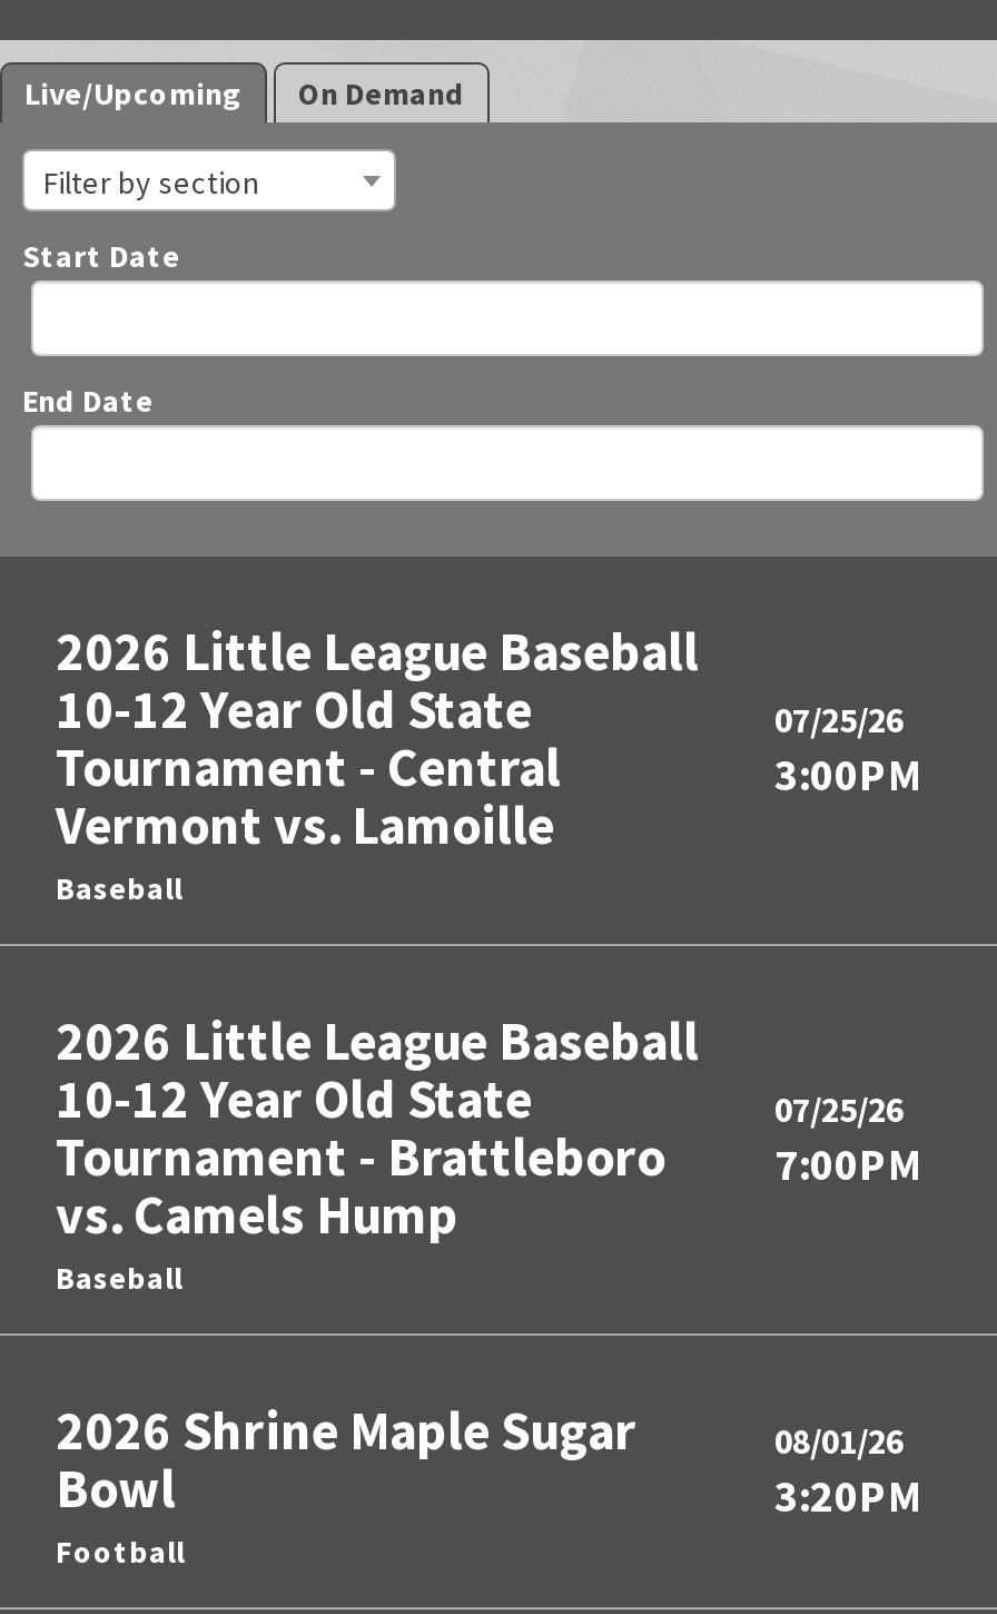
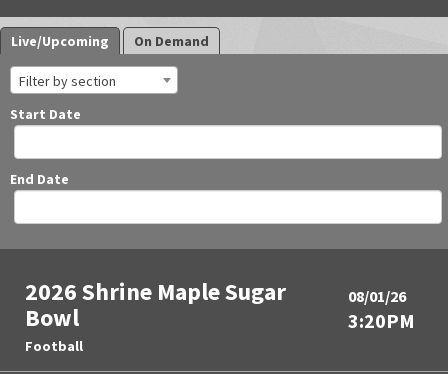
- 2026 Little League Baseball
- 10-12 Year Old State
- Tournament - Central
- Vermont vs. Lamoille
- Baseball

- 07/25/26
- 3:00PM

- 2026 Little League Baseball
- 10-12 Year Old State
- Tournament - Brattleboro
- vs. Camels Hump
- Baseball

- 07/25/26
- 7:00PM
